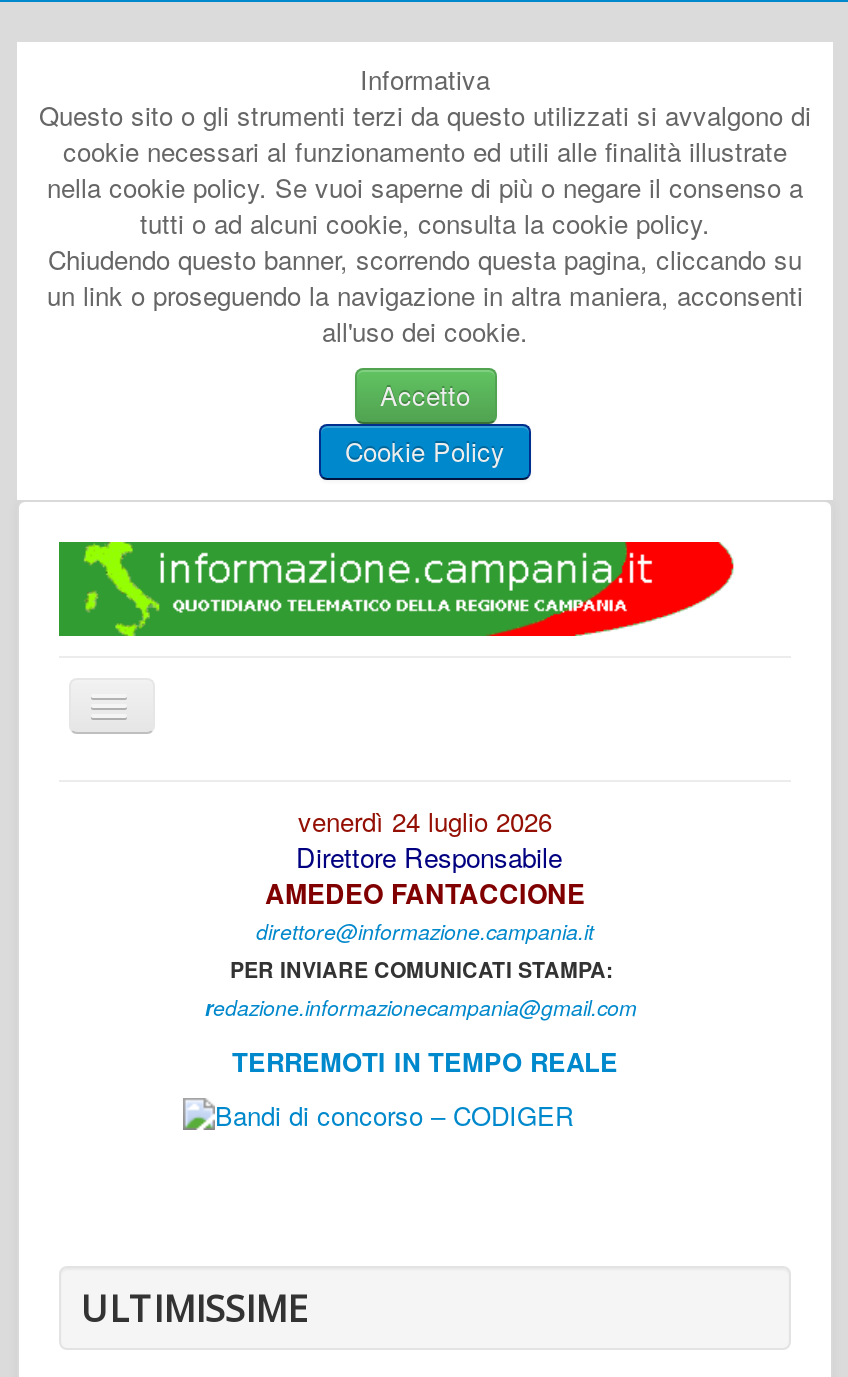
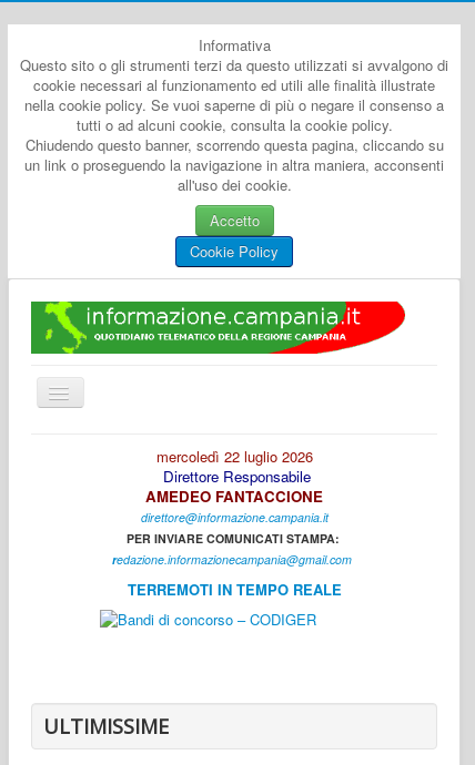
- venerdì 24 luglio 2026
+ mercoledì 22 luglio 2026
